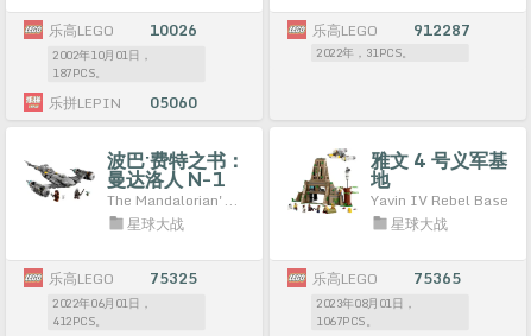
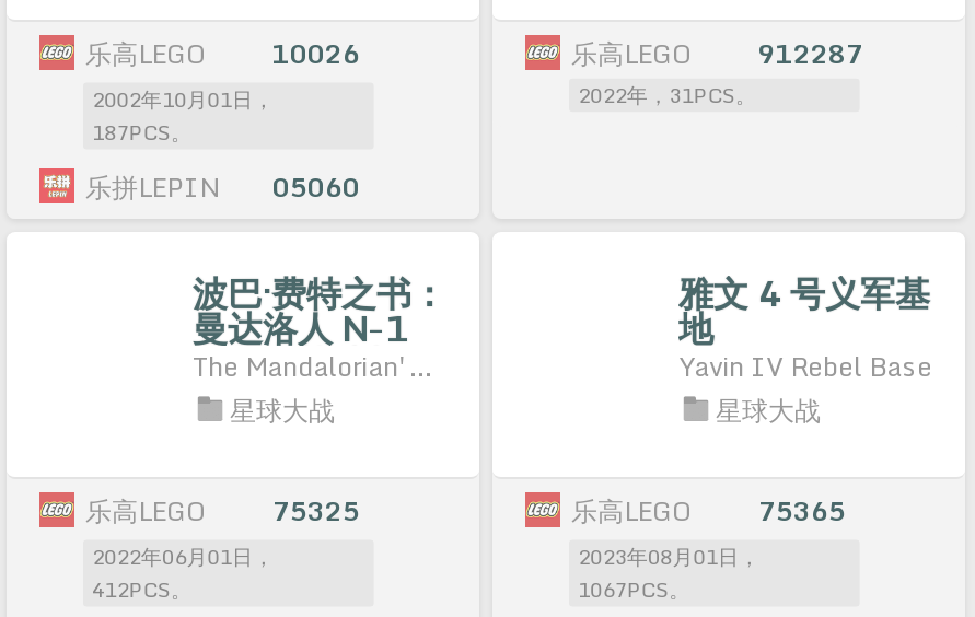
- [image]

- [image]
